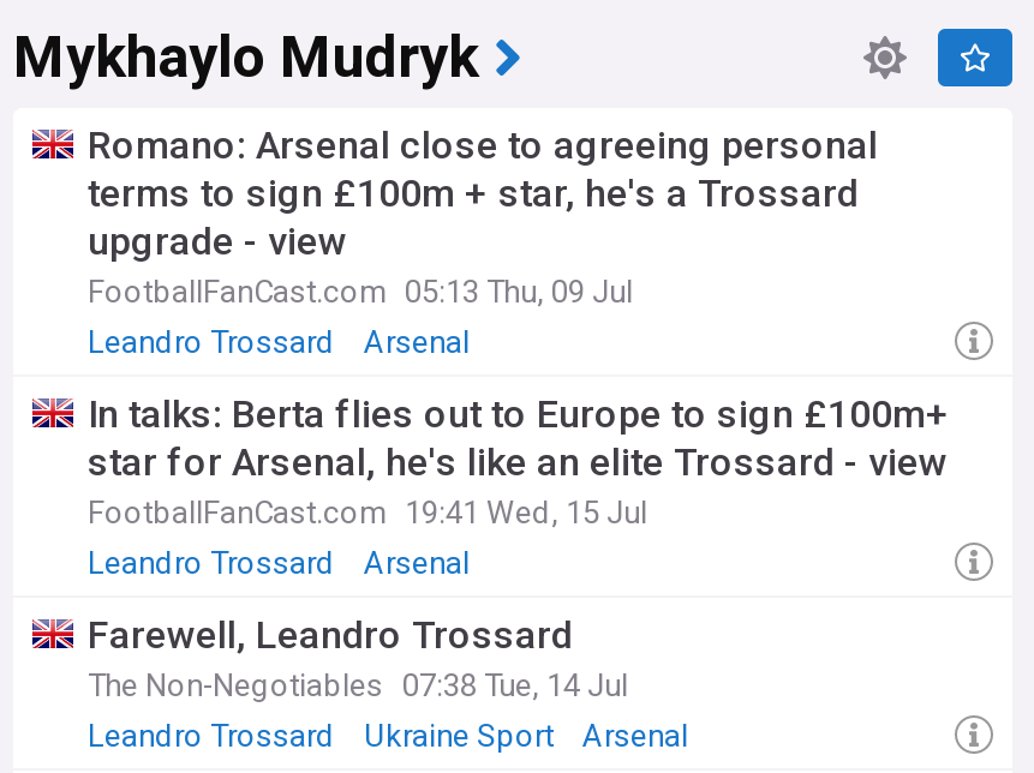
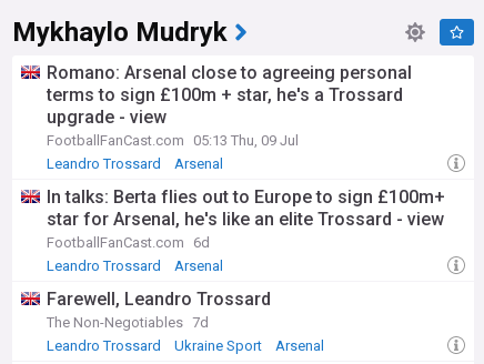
- FootballFanCast.com 19:41 Wed, 15 Jul
+ FootballFanCast.com 6d

- The Non-Negotiables 07:38 Tue, 14 Jul
+ The Non-Negotiables 7d
